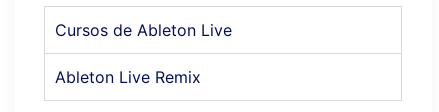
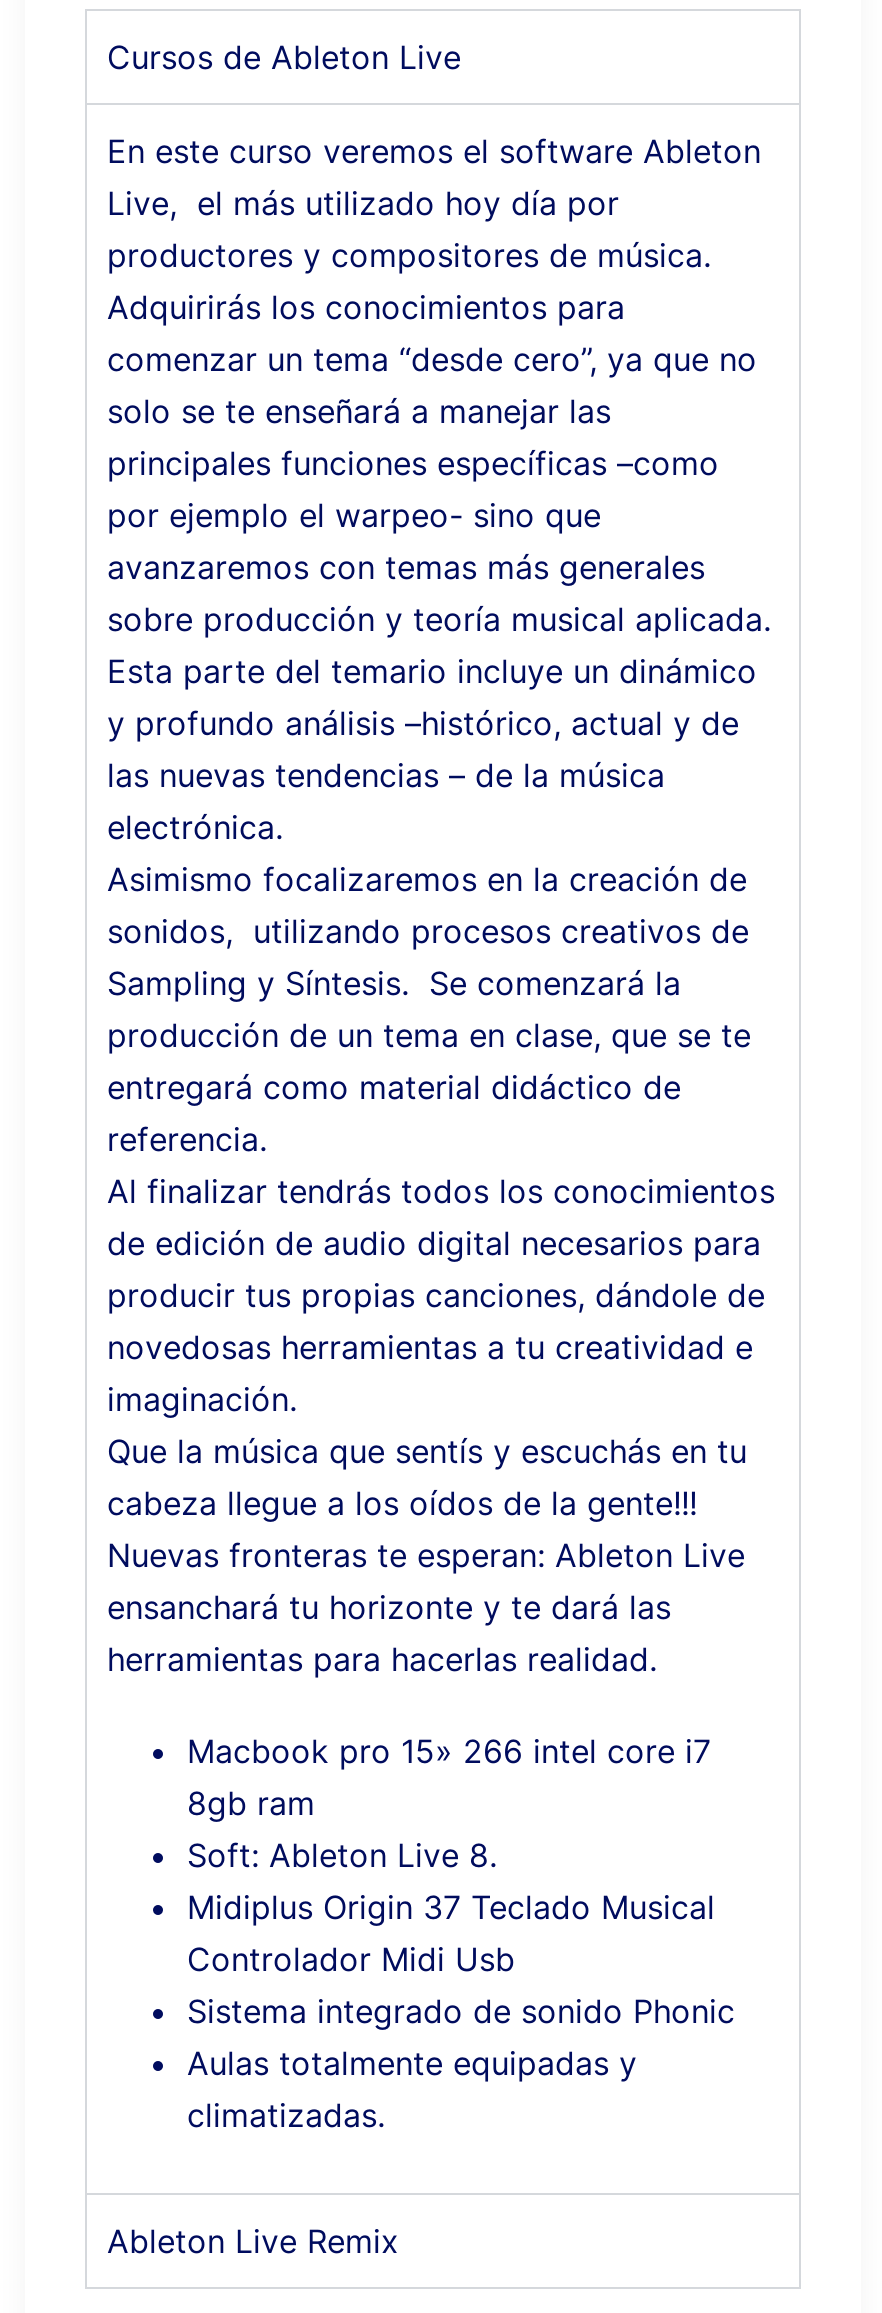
+ En este curso veremos el software Ableton
+ Live, el más utilizado hoy día por
+ productores y compositores de música.
+ Adquirirás los conocimientos para
+ comenzar un tema “desde cero”, ya que no
+ solo se te enseñará a manejar las
+ principales funciones específicas –como
+ por ejemplo el warpeo- sino que
+ avanzaremos con temas más generales
+ sobre producción y teoría musical aplicada.
+ Esta parte del temario incluye un dinámico
+ y profundo análisis –histórico, actual y de
+ las nuevas tendencias – de la música
+ electrónica.
+ Asimismo focalizaremos en la creación de
+ sonidos, utilizando procesos creativos de
+ Sampling y Síntesis. Se comenzará la
+ producción de un tema en clase, que se te
+ entregará como material didáctico de
+ referencia.
+ Al finalizar tendrás todos los conocimientos
+ de edición de audio digital necesarios para
+ producir tus propias canciones, dándole de
+ novedosas herramientas a tu creatividad e
+ imaginación.
+ Que la música que sentís y escuchás en tu
+ cabeza llegue a los oídos de la gente!!!
+ Nuevas fronteras te esperan: Ableton Live
+ ensanchará tu horizonte y te dará las
+ herramientas para hacerlas realidad.
+ Macbook pro 15» 266 intel core i7
+ 8gb ram
+ Soft: Ableton Live 8.
+ Midiplus Origin 37 Teclado Musical
+ Controlador Midi Usb
+ Sistema integrado de sonido Phonic
+ Aulas totalmente equipadas y
+ climatizadas.
